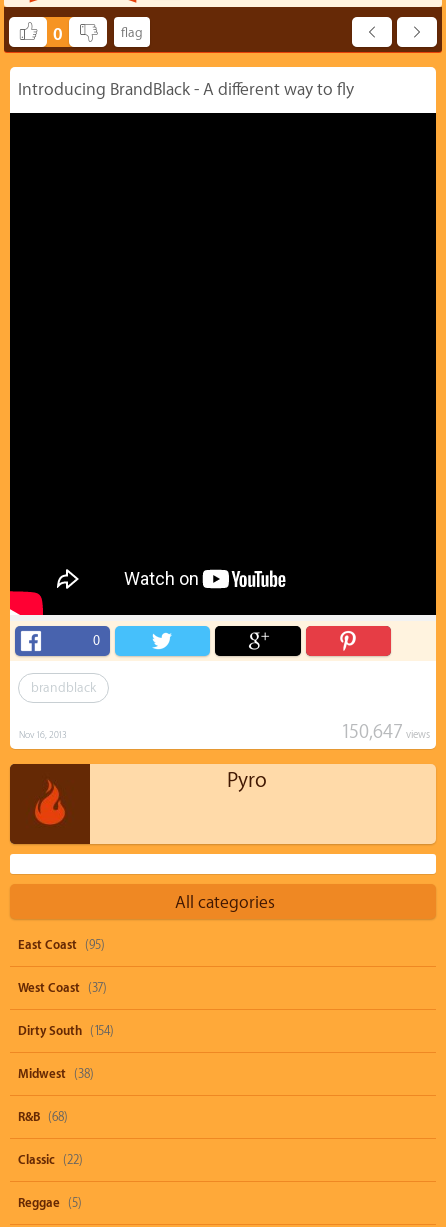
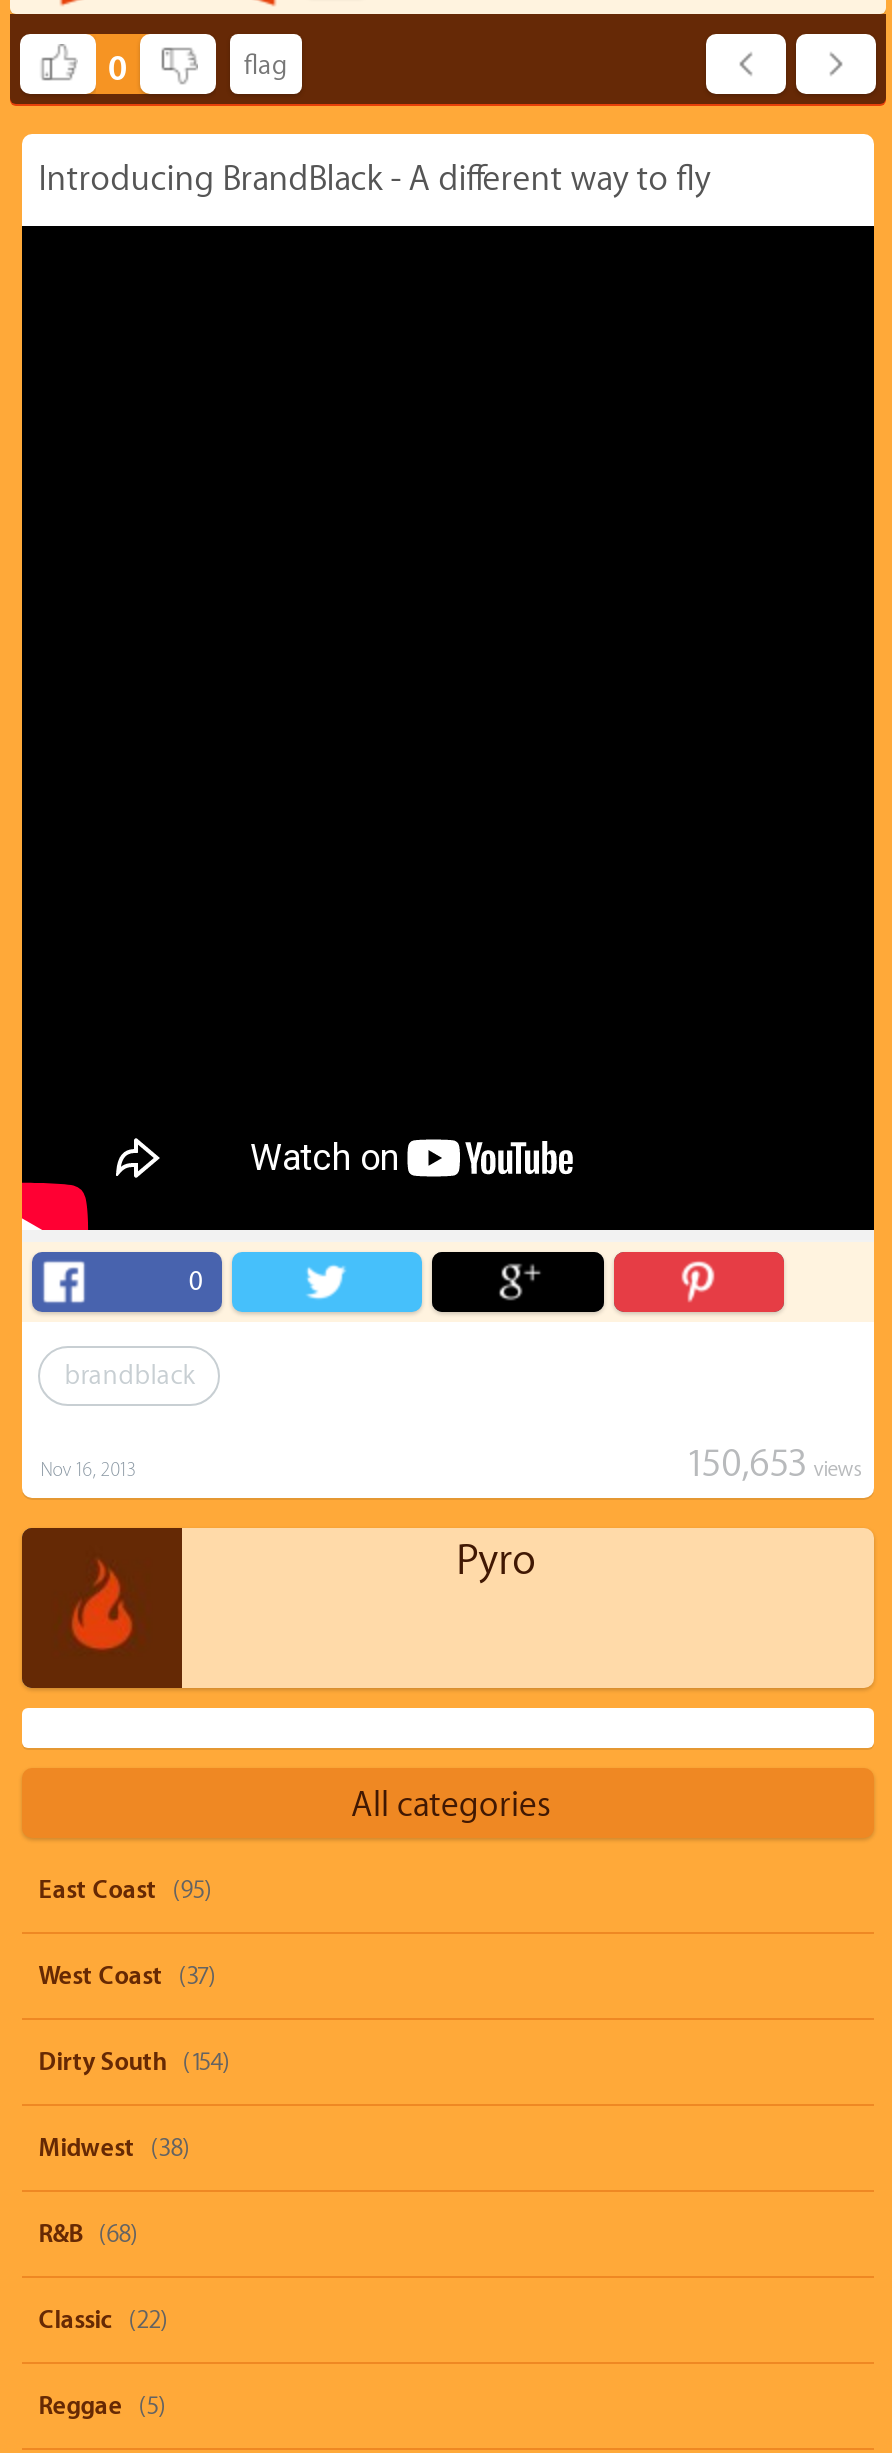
- 150,647 views
+ 150,653 views
